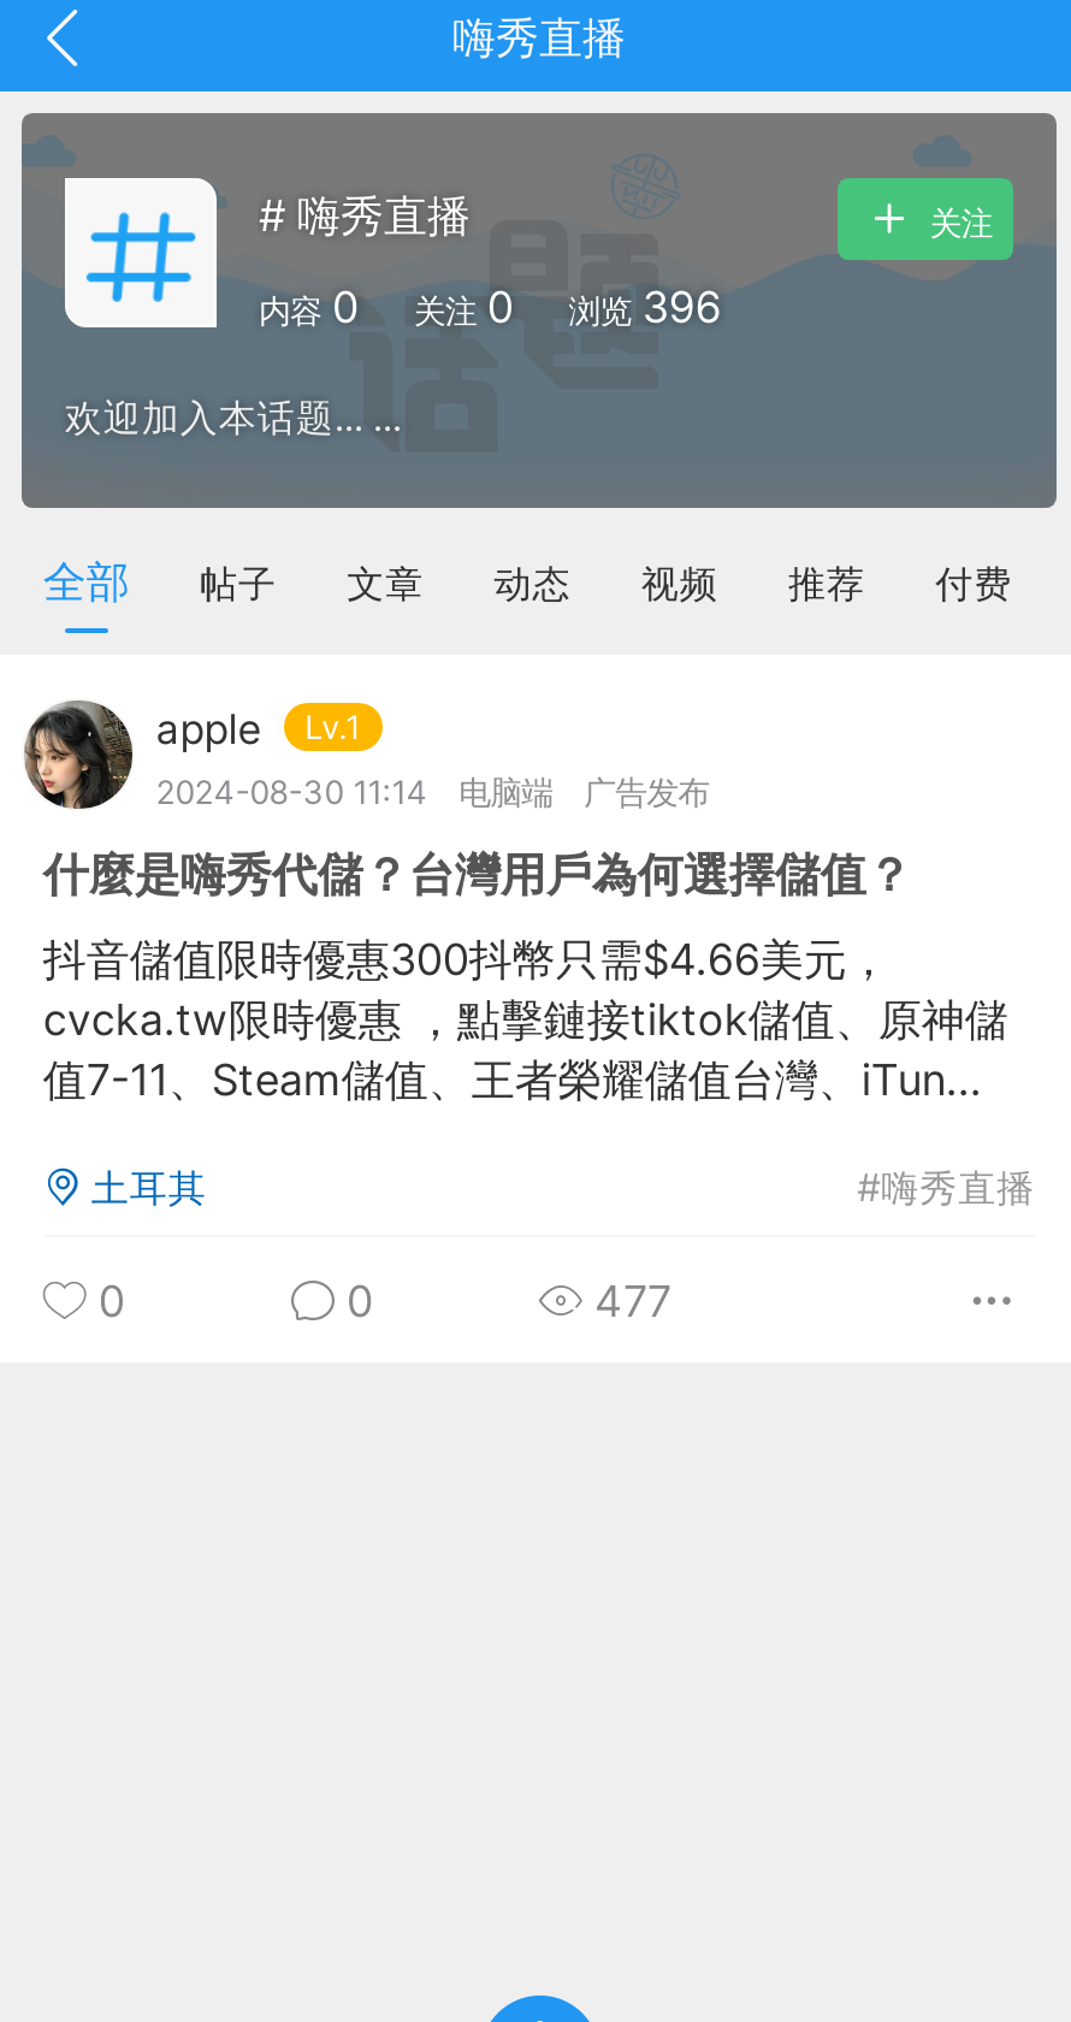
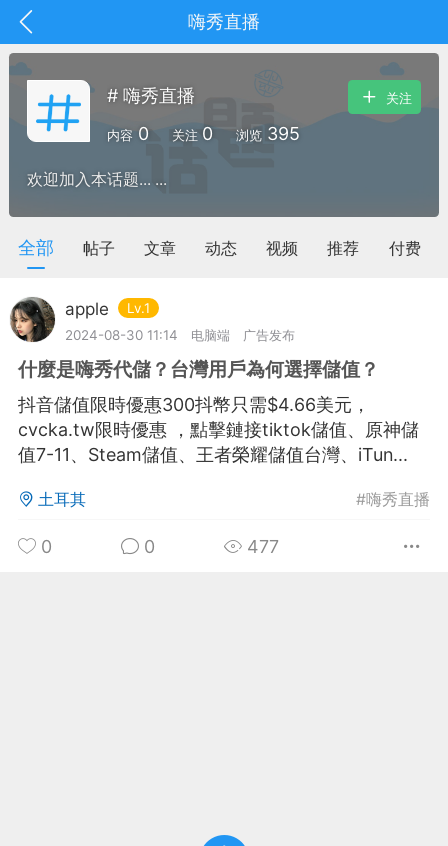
- 内容 0 关注 0 浏览 396
+ 内容 0 关注 0 浏览 395
